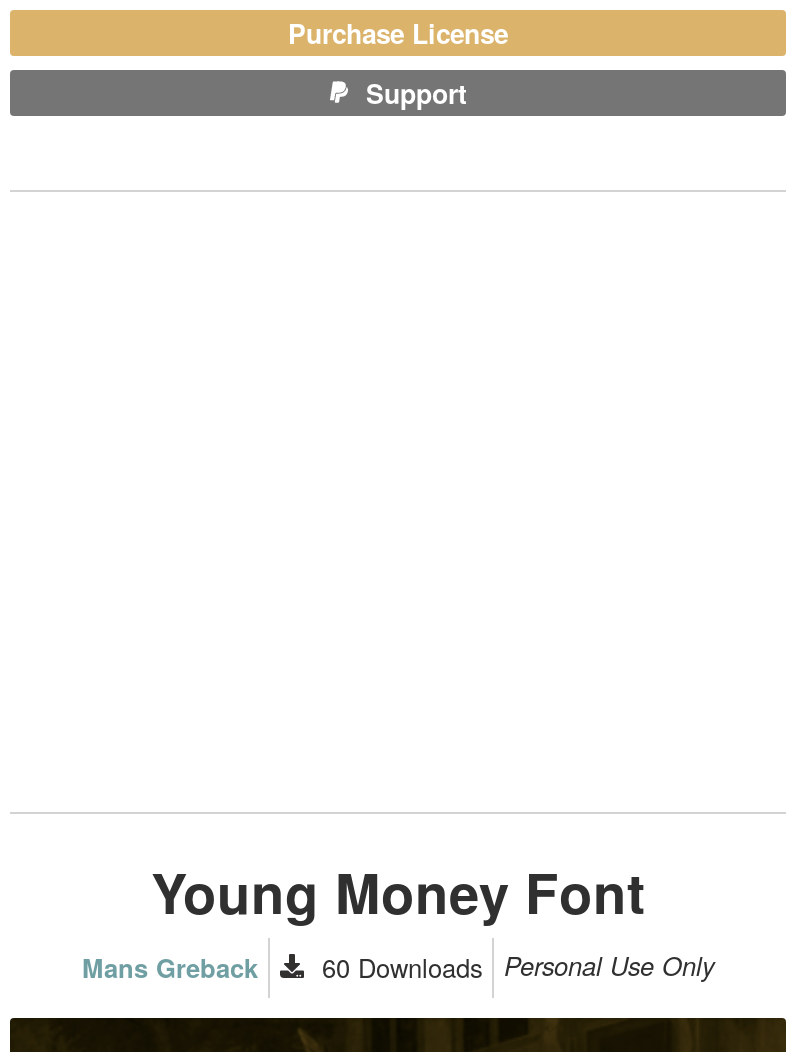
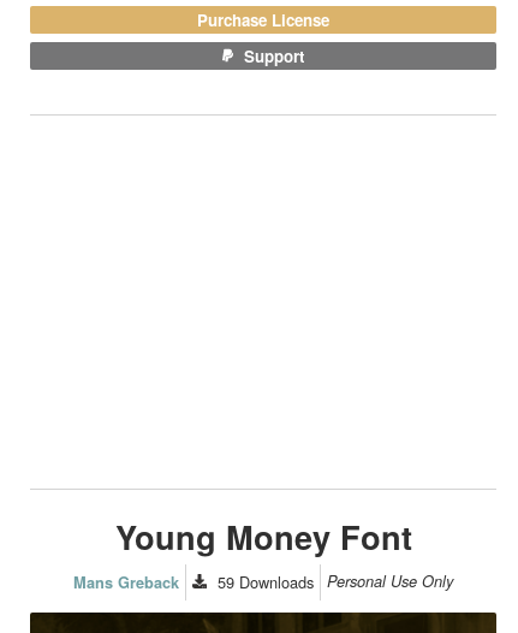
- Mans Greback 60 Downloads Personal Use Only
+ Mans Greback 59 Downloads Personal Use Only
